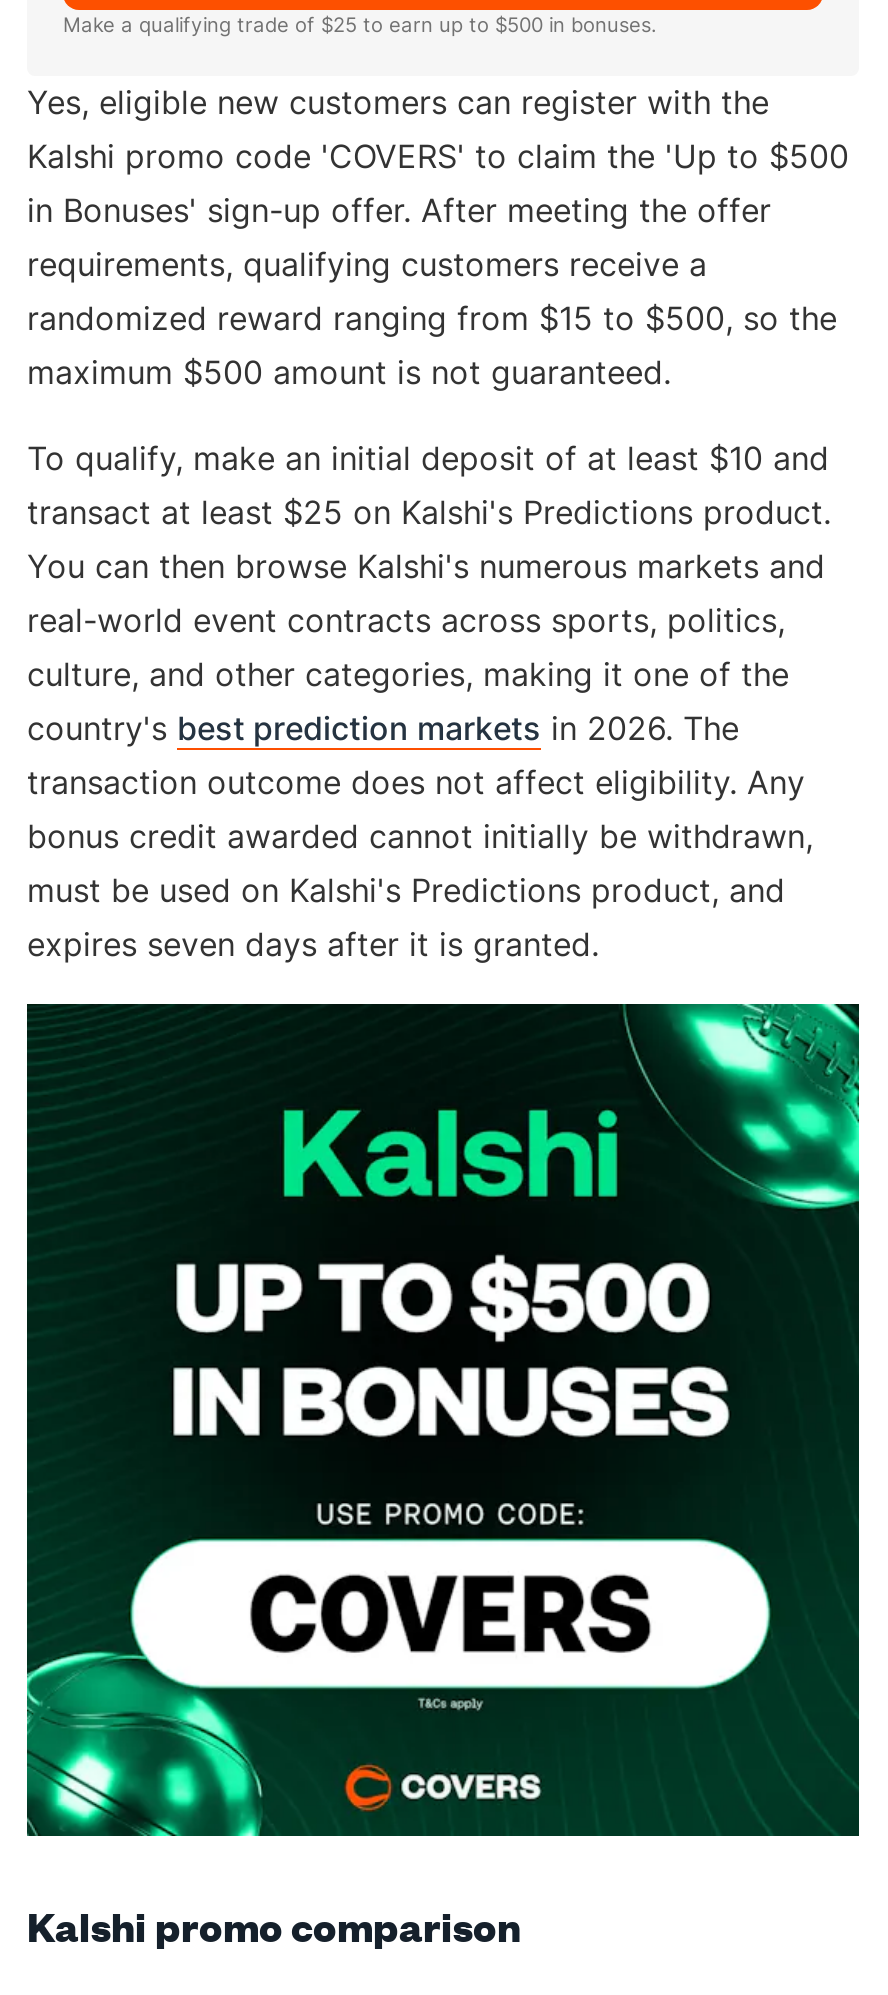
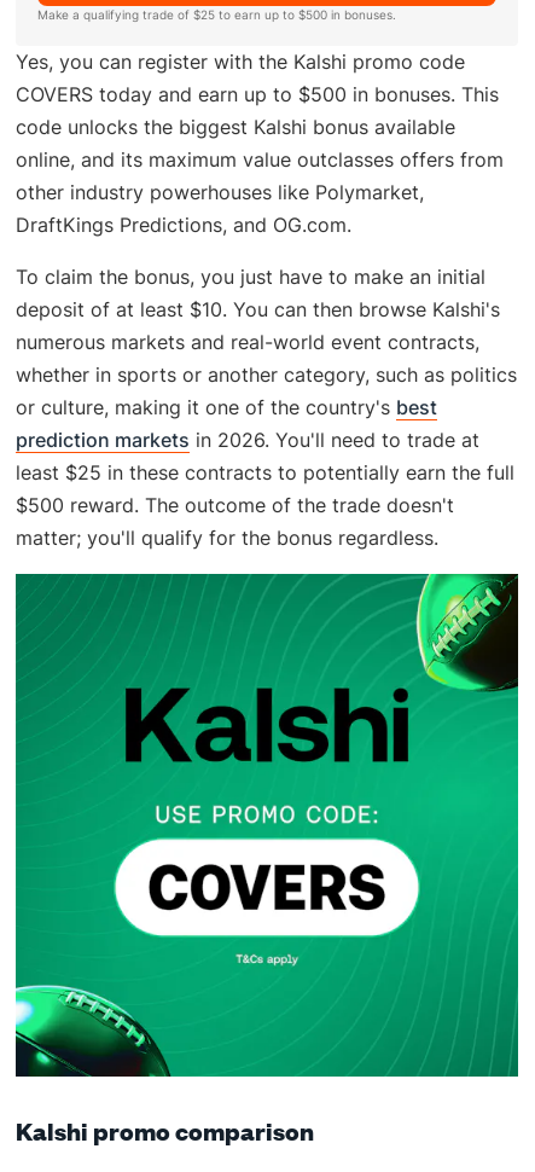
- Yes, eligible new customers can register with the
- Kalshi promo code 'COVERS' to claim the 'Up to $500
- in Bonuses' sign-up offer. After meeting the offer
- requirements, qualifying customers receive a
- randomized reward ranging from $15 to $500, so the
- maximum $500 amount is not guaranteed.
+ Yes, you can register with the Kalshi promo code
+ COVERS today and earn up to $500 in bonuses. This
+ code unlocks the biggest Kalshi bonus available
+ online, and its maximum value outclasses offers from
+ other industry powerhouses like Polymarket,
+ DraftKings Predictions, and OG.com.

- To qualify, make an initial deposit of at least $10 and
- transact at least $25 on Kalshi's Predictions product.
- You can then browse Kalshi's numerous markets and
- real-world event contracts across sports, politics,
- culture, and other categories, making it one of the
- country's best prediction markets in 2026. The
- transaction outcome does not affect eligibility. Any
- bonus credit awarded cannot initially be withdrawn,
- must be used on Kalshi's Predictions product, and
- expires seven days after it is granted.
+ To claim the bonus, you just have to make an initial
+ deposit of at least $10. You can then browse Kalshi's
+ numerous markets and real-world event contracts,
+ whether in sports or another category, such as politics
+ or culture, making it one of the country's best
+ prediction markets in 2026. You'll need to trade at
+ least $25 in these contracts to potentially earn the full
+ $500 reward. The outcome of the trade doesn't
+ matter; you'll qualify for the bonus regardless.

- [image]
+ [image]
